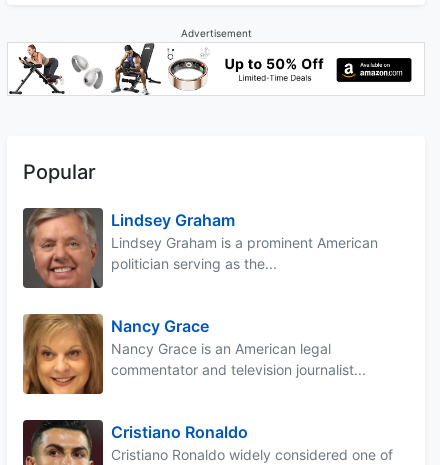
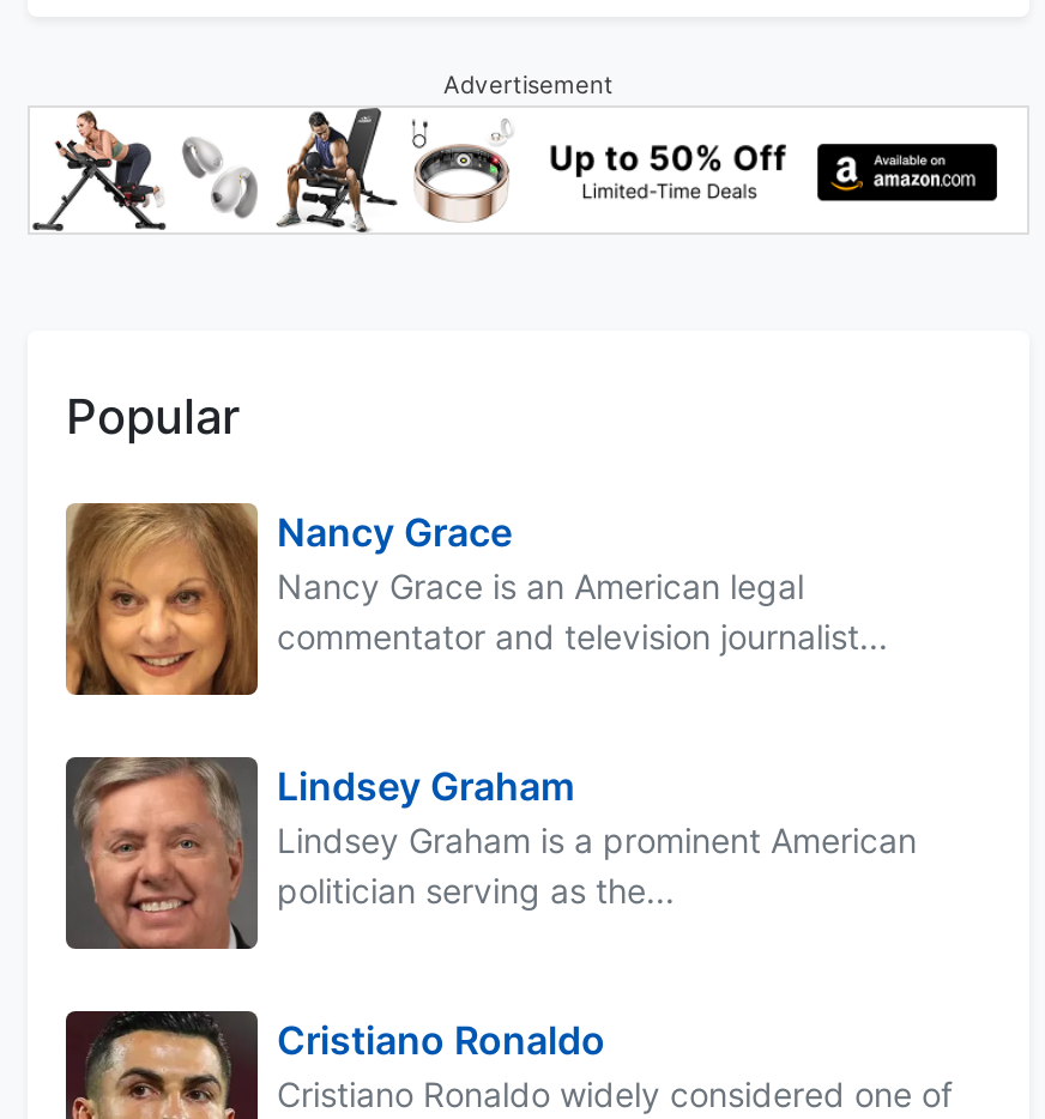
moved down: [image] | Lindsey Graham | Lindsey Graham is a prominent American | politician serving as the...

moved up: [image] | Nancy Grace | Nancy Grace is an American legal | commentator and television journalist...
